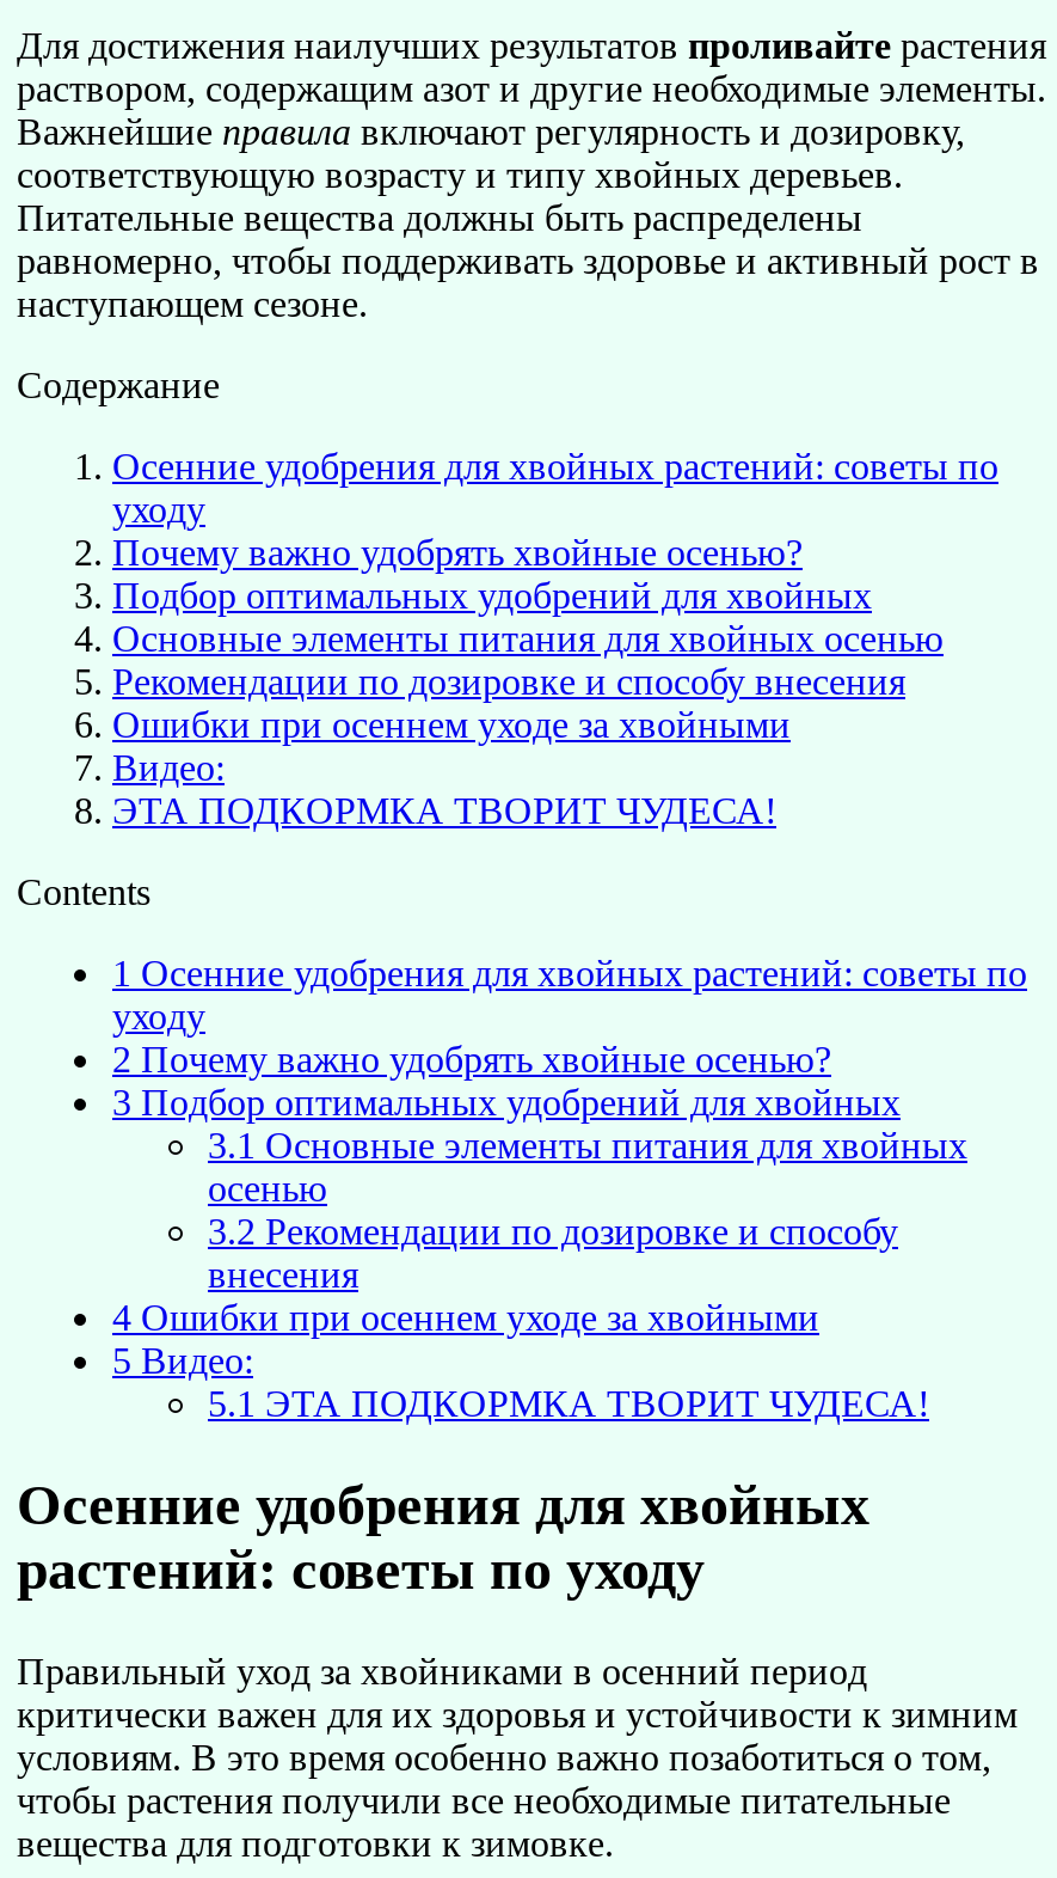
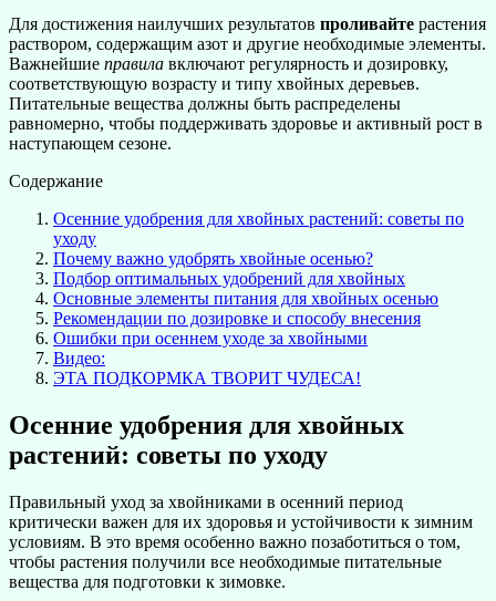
- Contents
- 1 Осенние удобрения для хвойных растений: советы по
- уходу
- 2 Почему важно удобрять хвойные осенью?
- 3 Подбор оптимальных удобрений для хвойных
- 3.1 Основные элементы питания для хвойных
- осенью
- 3.2 Рекомендации по дозировке и способу
- внесения
- 4 Ошибки при осеннем уходе за хвойными
- 5 Видео:
- 5.1 ЭТА ПОДКОРМКА ТВОРИТ ЧУДЕСА!
